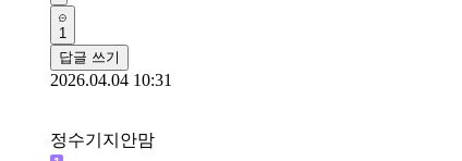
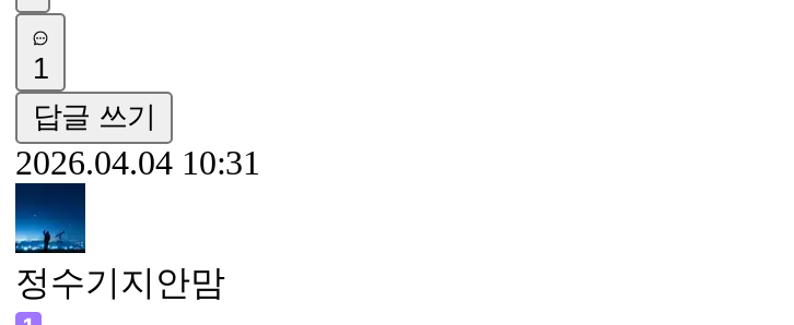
+ [image]
